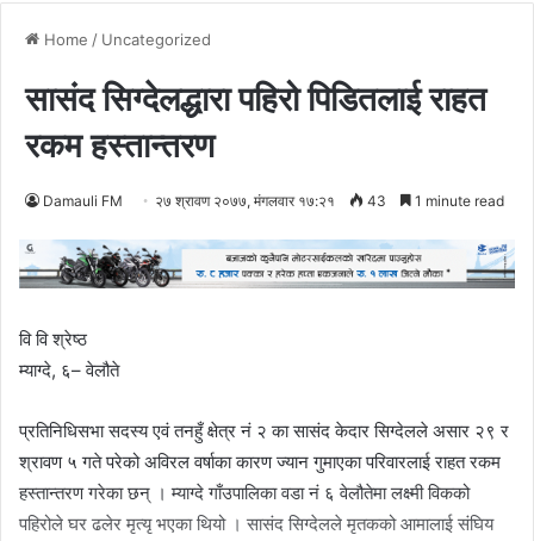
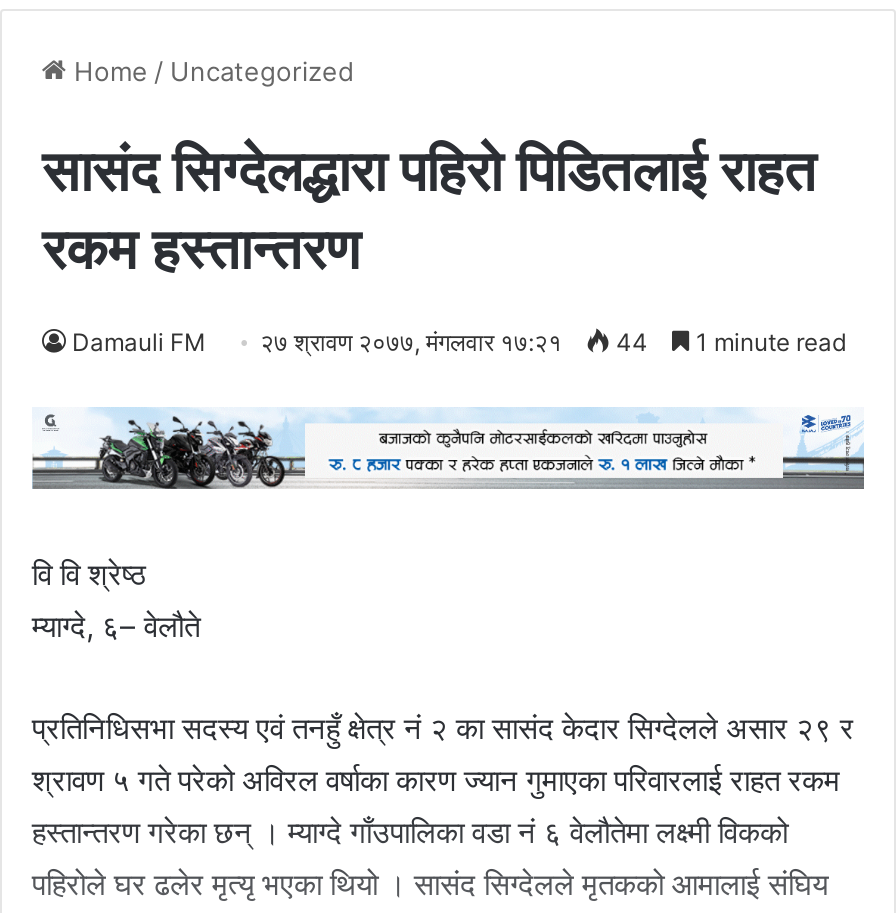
- Damauli FM २७ श्रावण २०७७, मंगलवार १७:२१ 43 1 minute read
+ Damauli FM २७ श्रावण २०७७, मंगलवार १७:२१ 44 1 minute read
